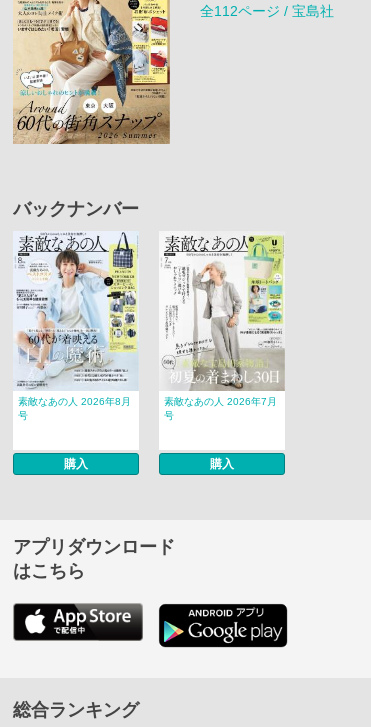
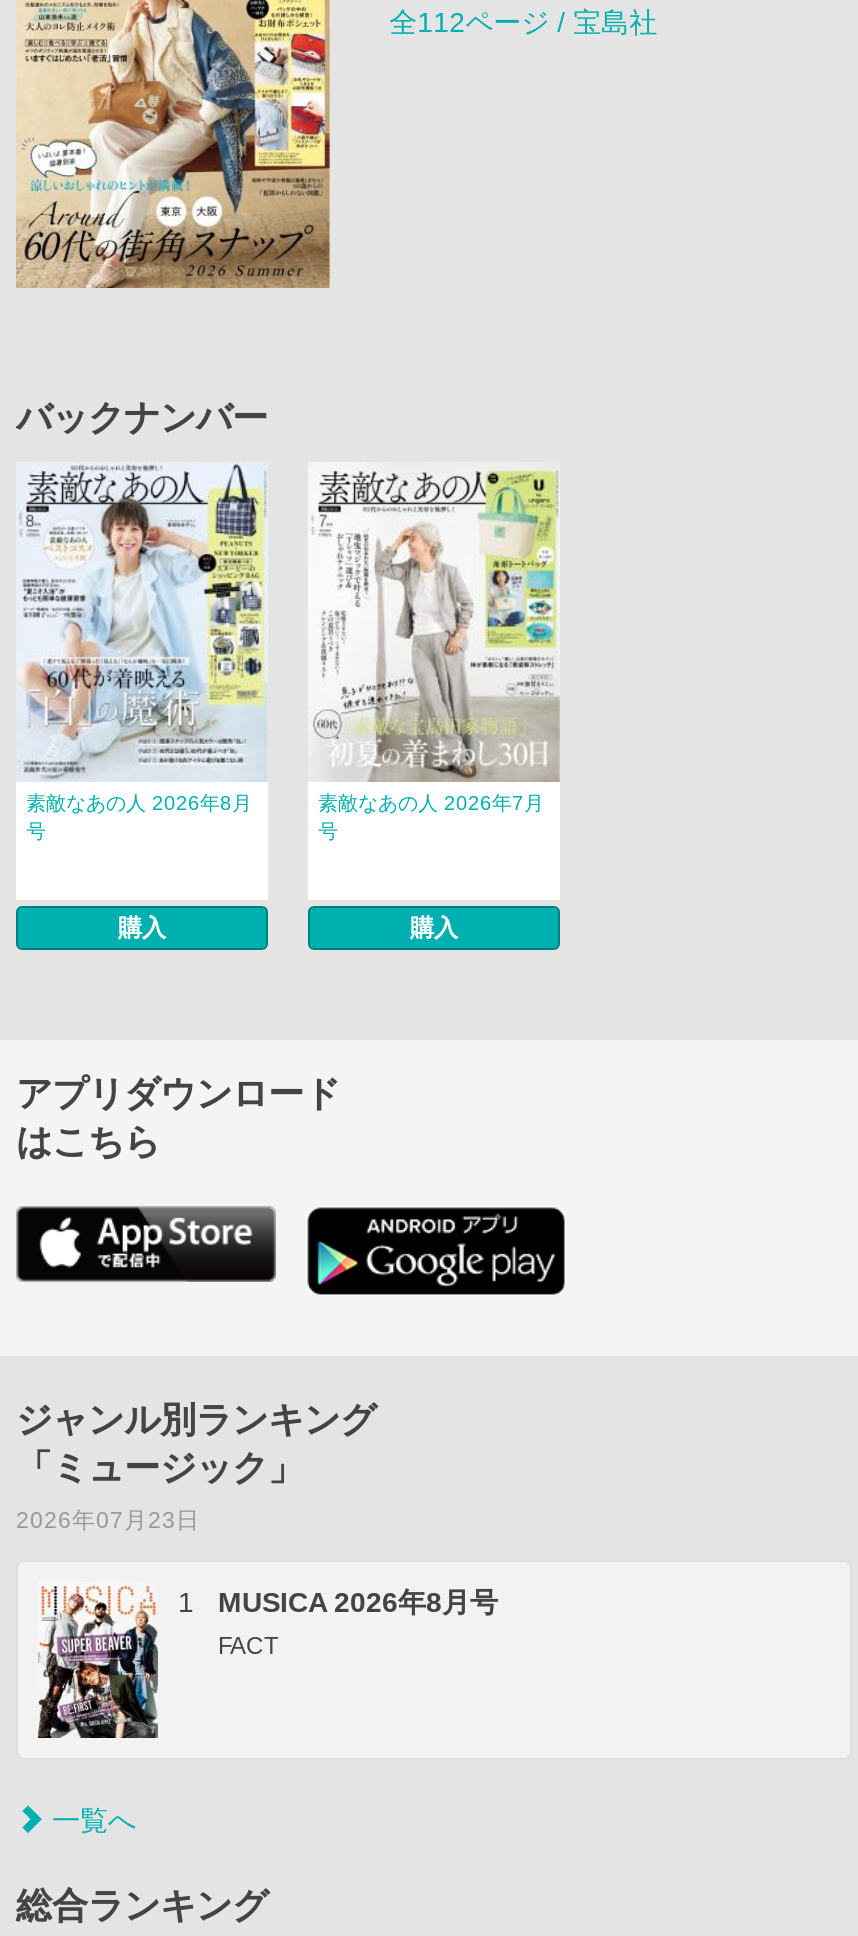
+ [image]
+ ジャンル別ランキング
+ 「ミュージック」
+ 2026年07月23日
+ 1
+ MUSICA 2026年8月号
+ FACT

+ 一覧へ
